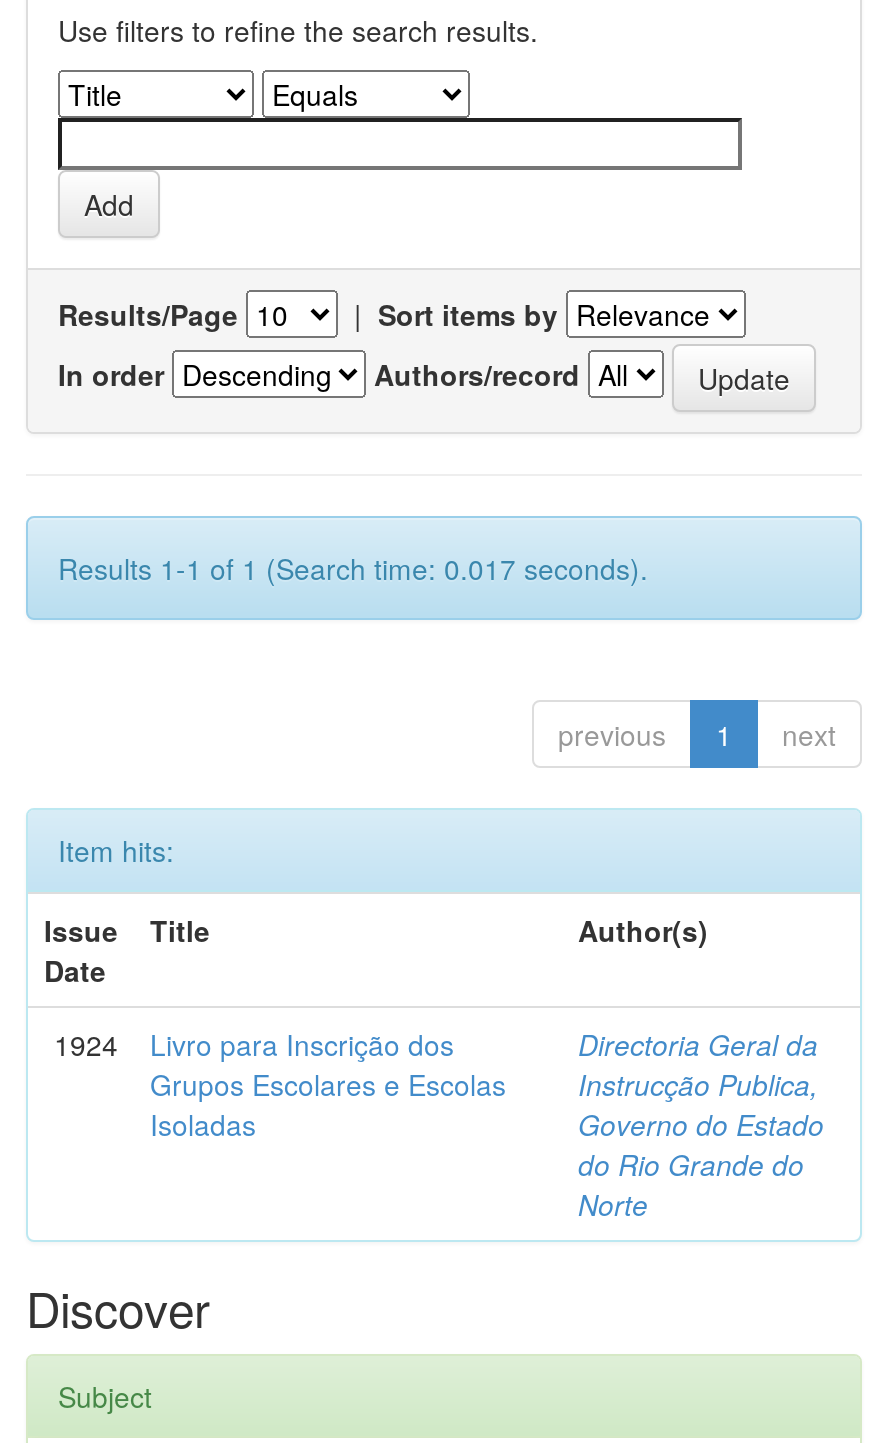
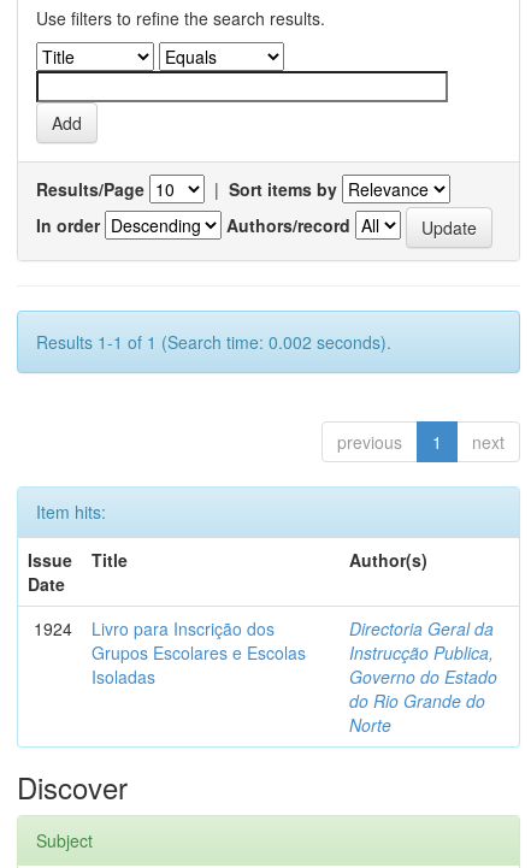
- Results 1-1 of 1 (Search time: 0.017 seconds).
+ Results 1-1 of 1 (Search time: 0.002 seconds).
